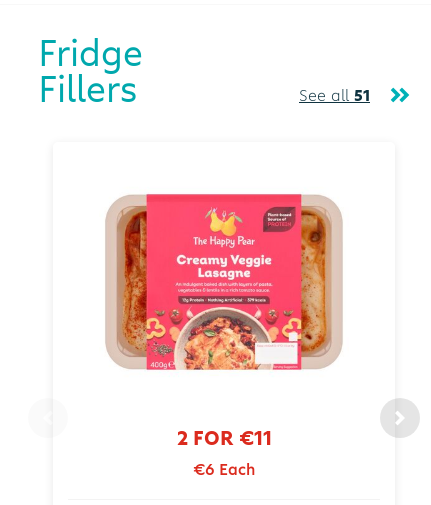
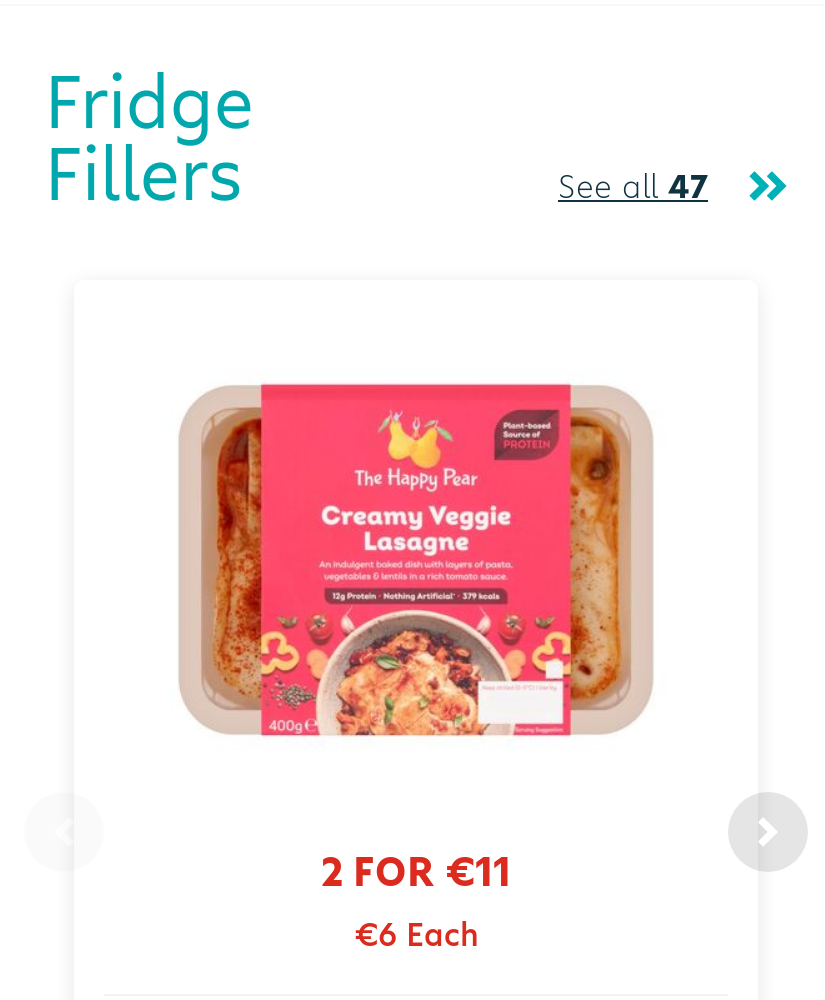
- See all 51
+ See all 47
